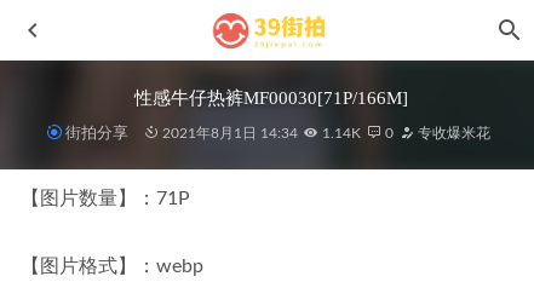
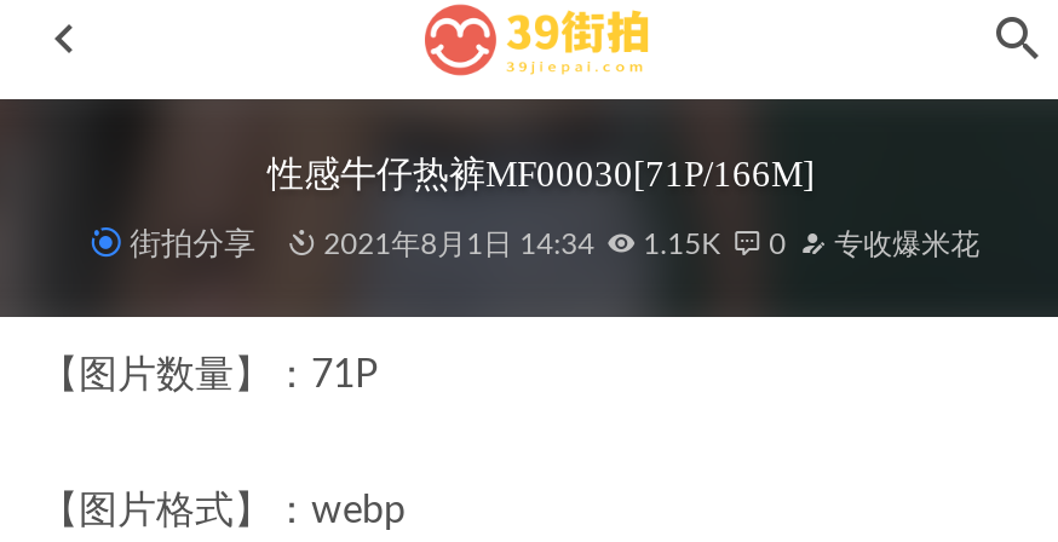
- 1.14K
+ 1.15K
